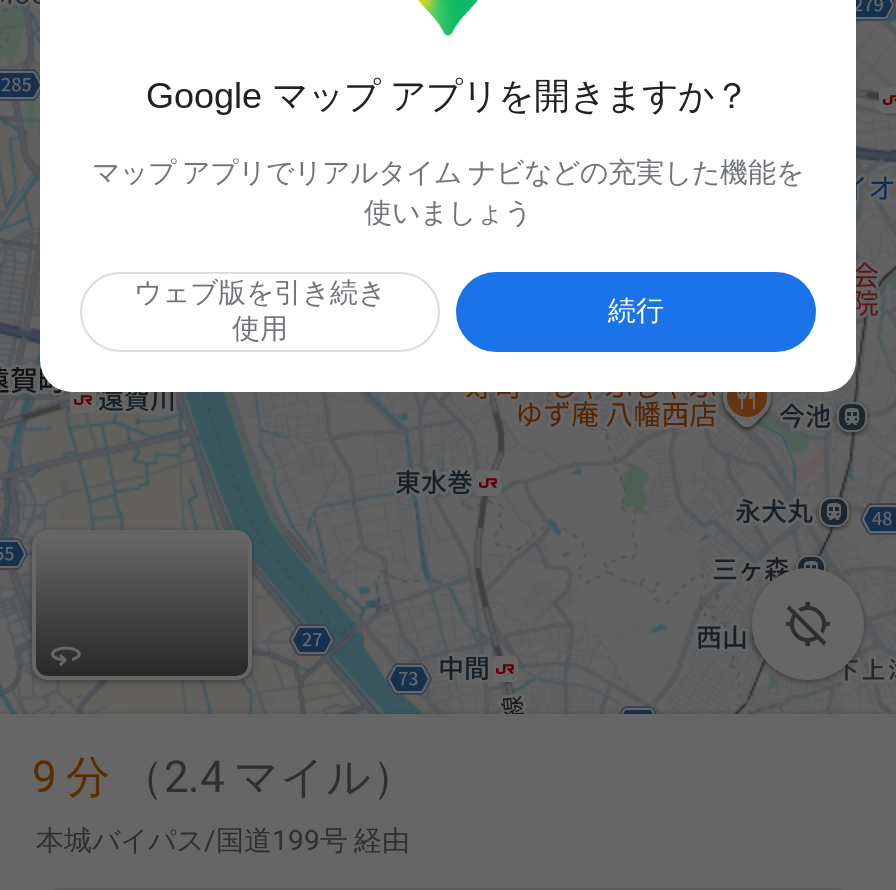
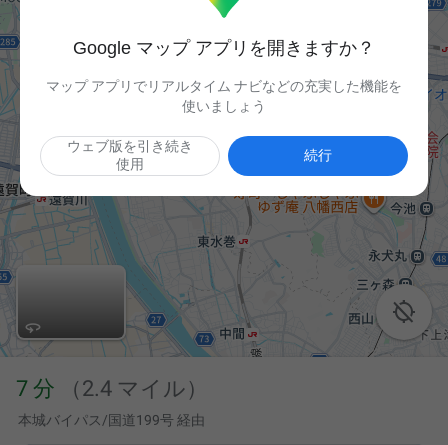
- 9 分 （2.4 マイル）
+ 7 分 （2.4 マイル）
